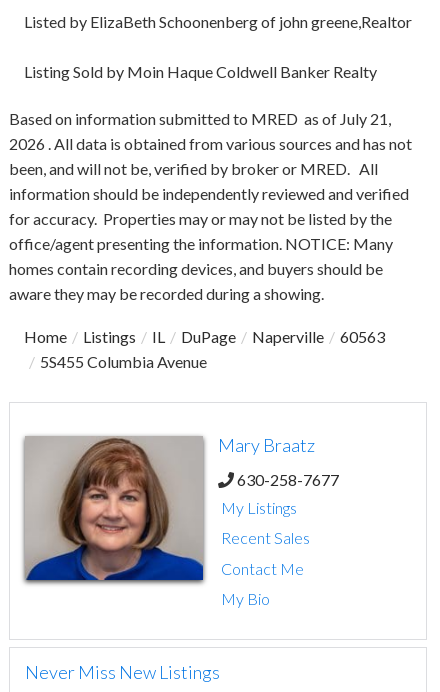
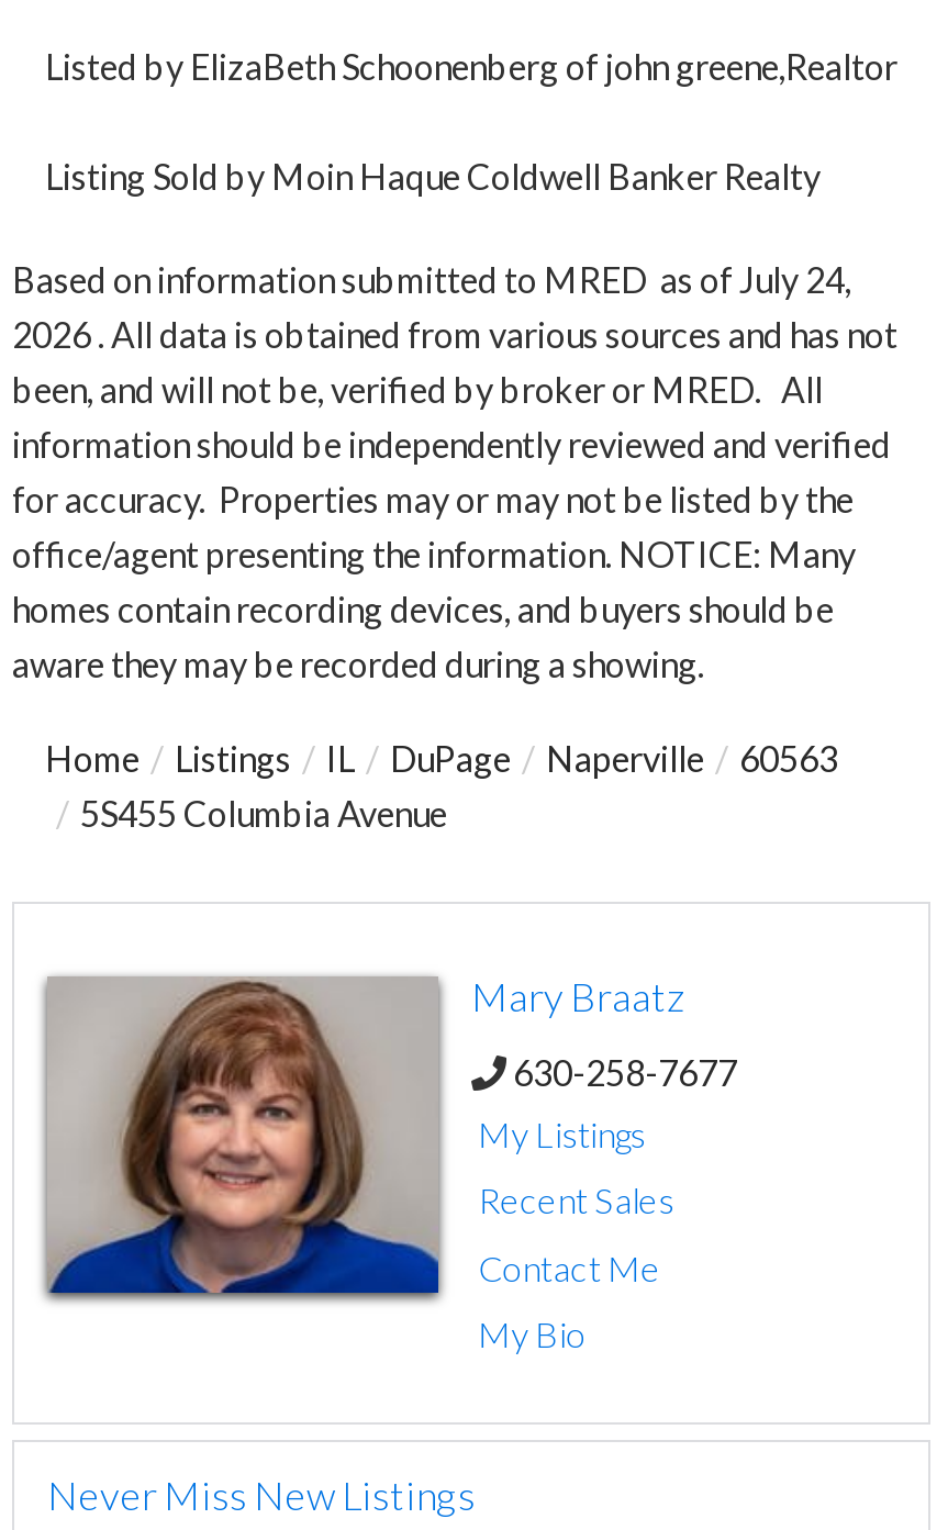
- Based on information submitted to MRED as of July 21,
+ Based on information submitted to MRED as of July 24,
